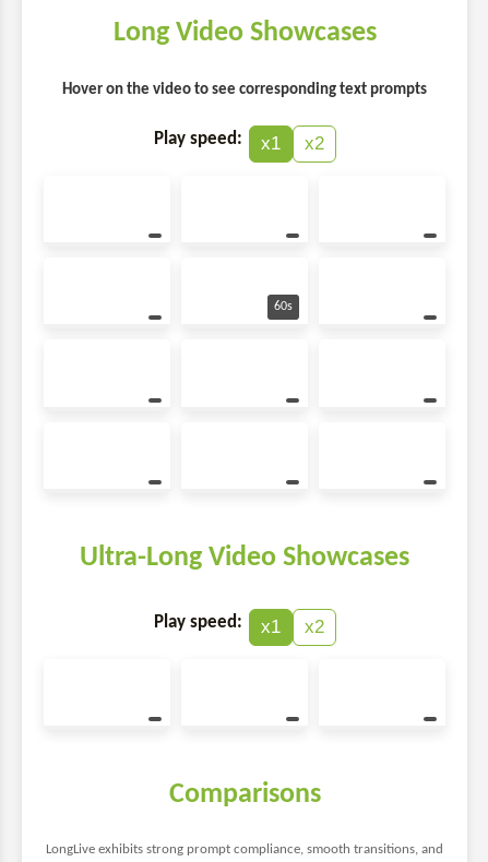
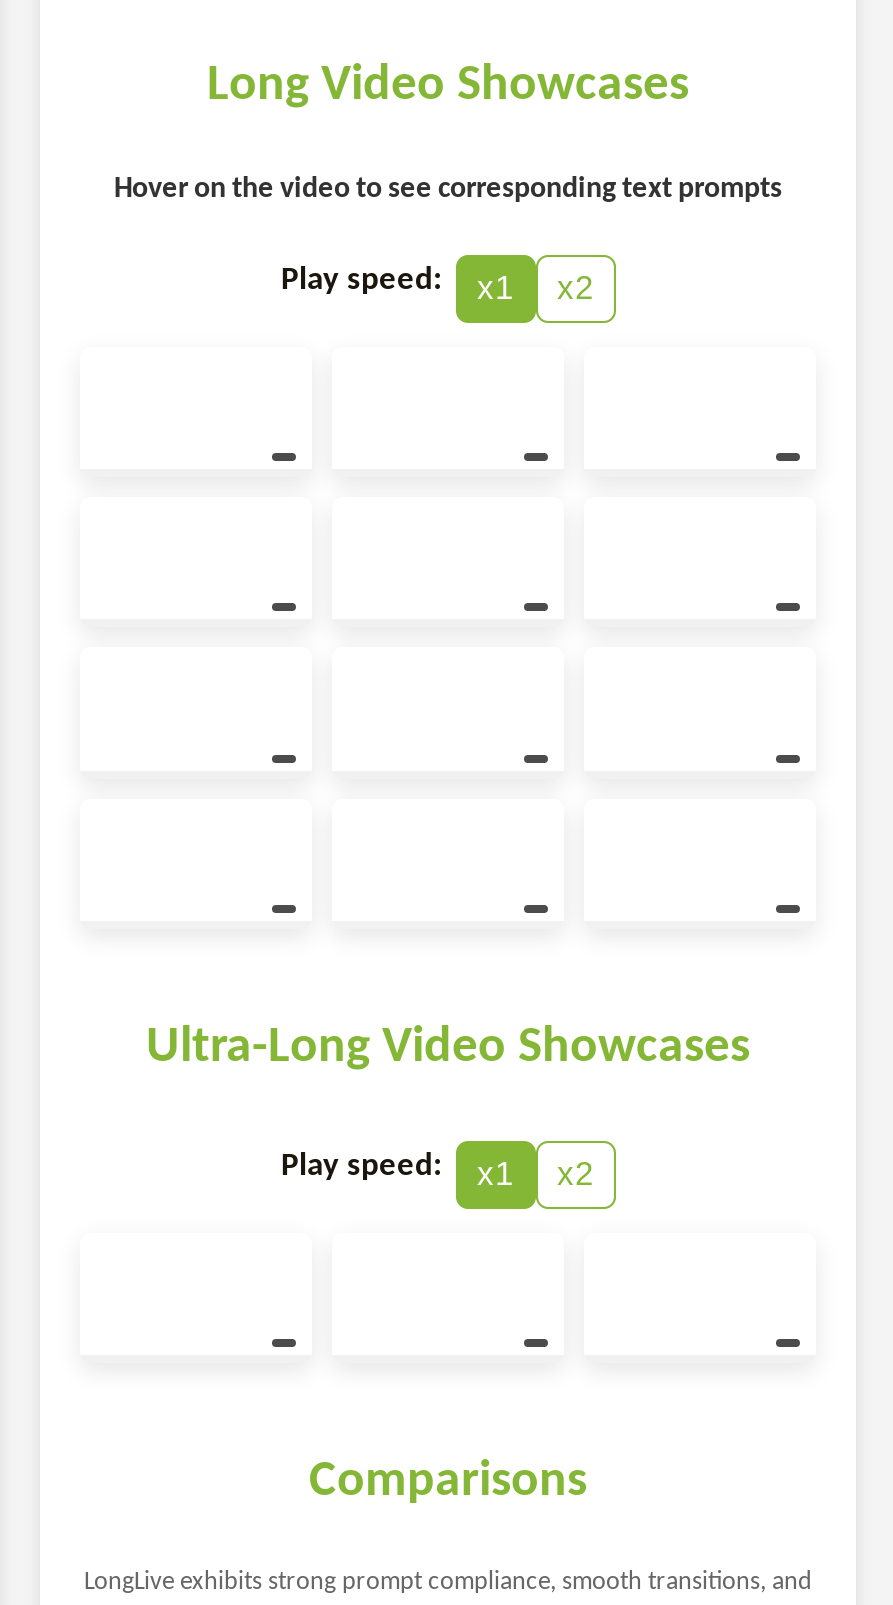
- 60s
